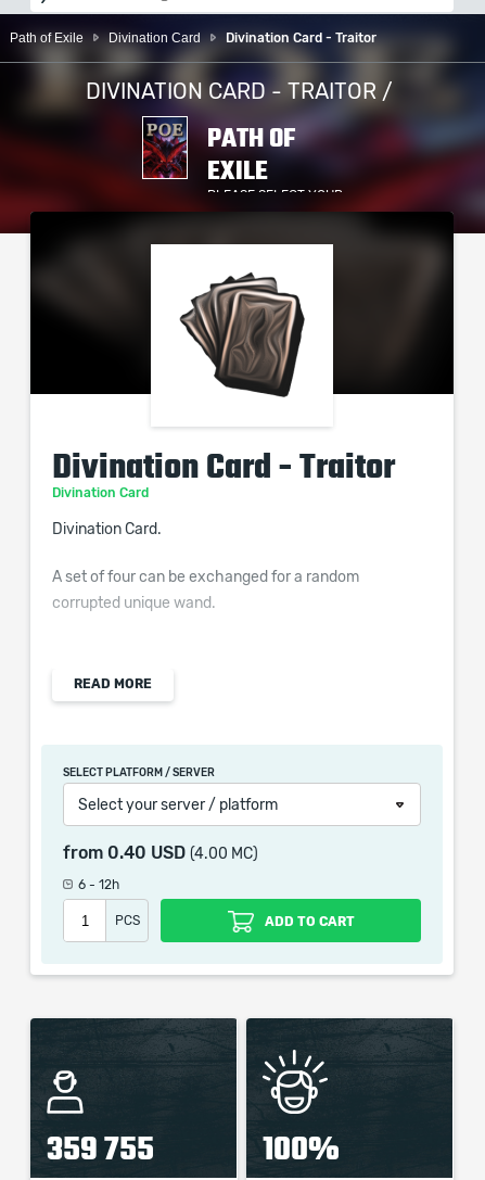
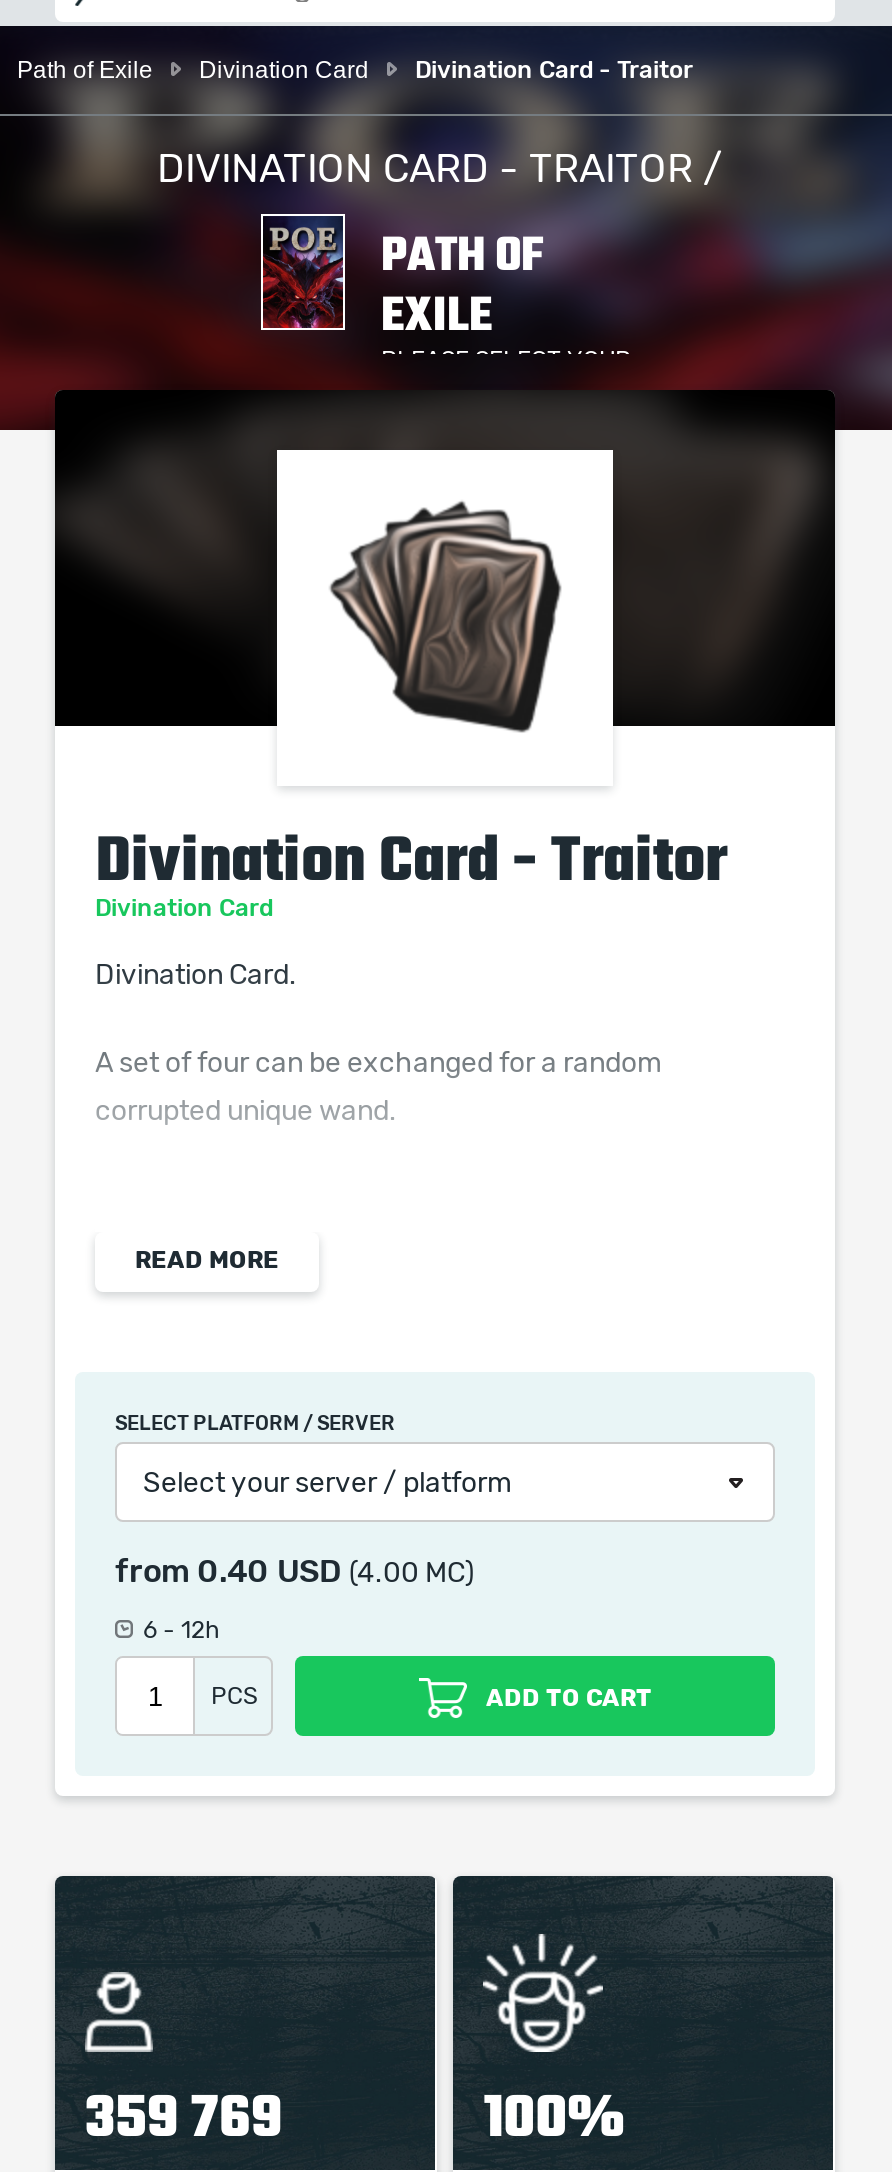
- 359 755
+ 359 769
